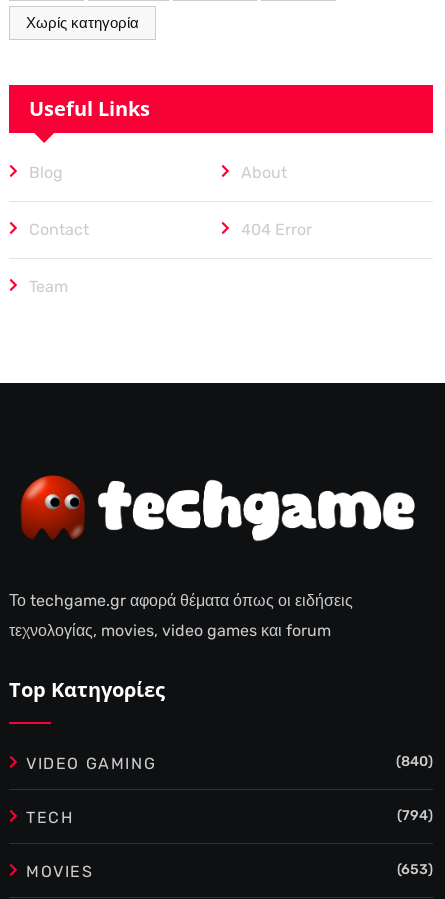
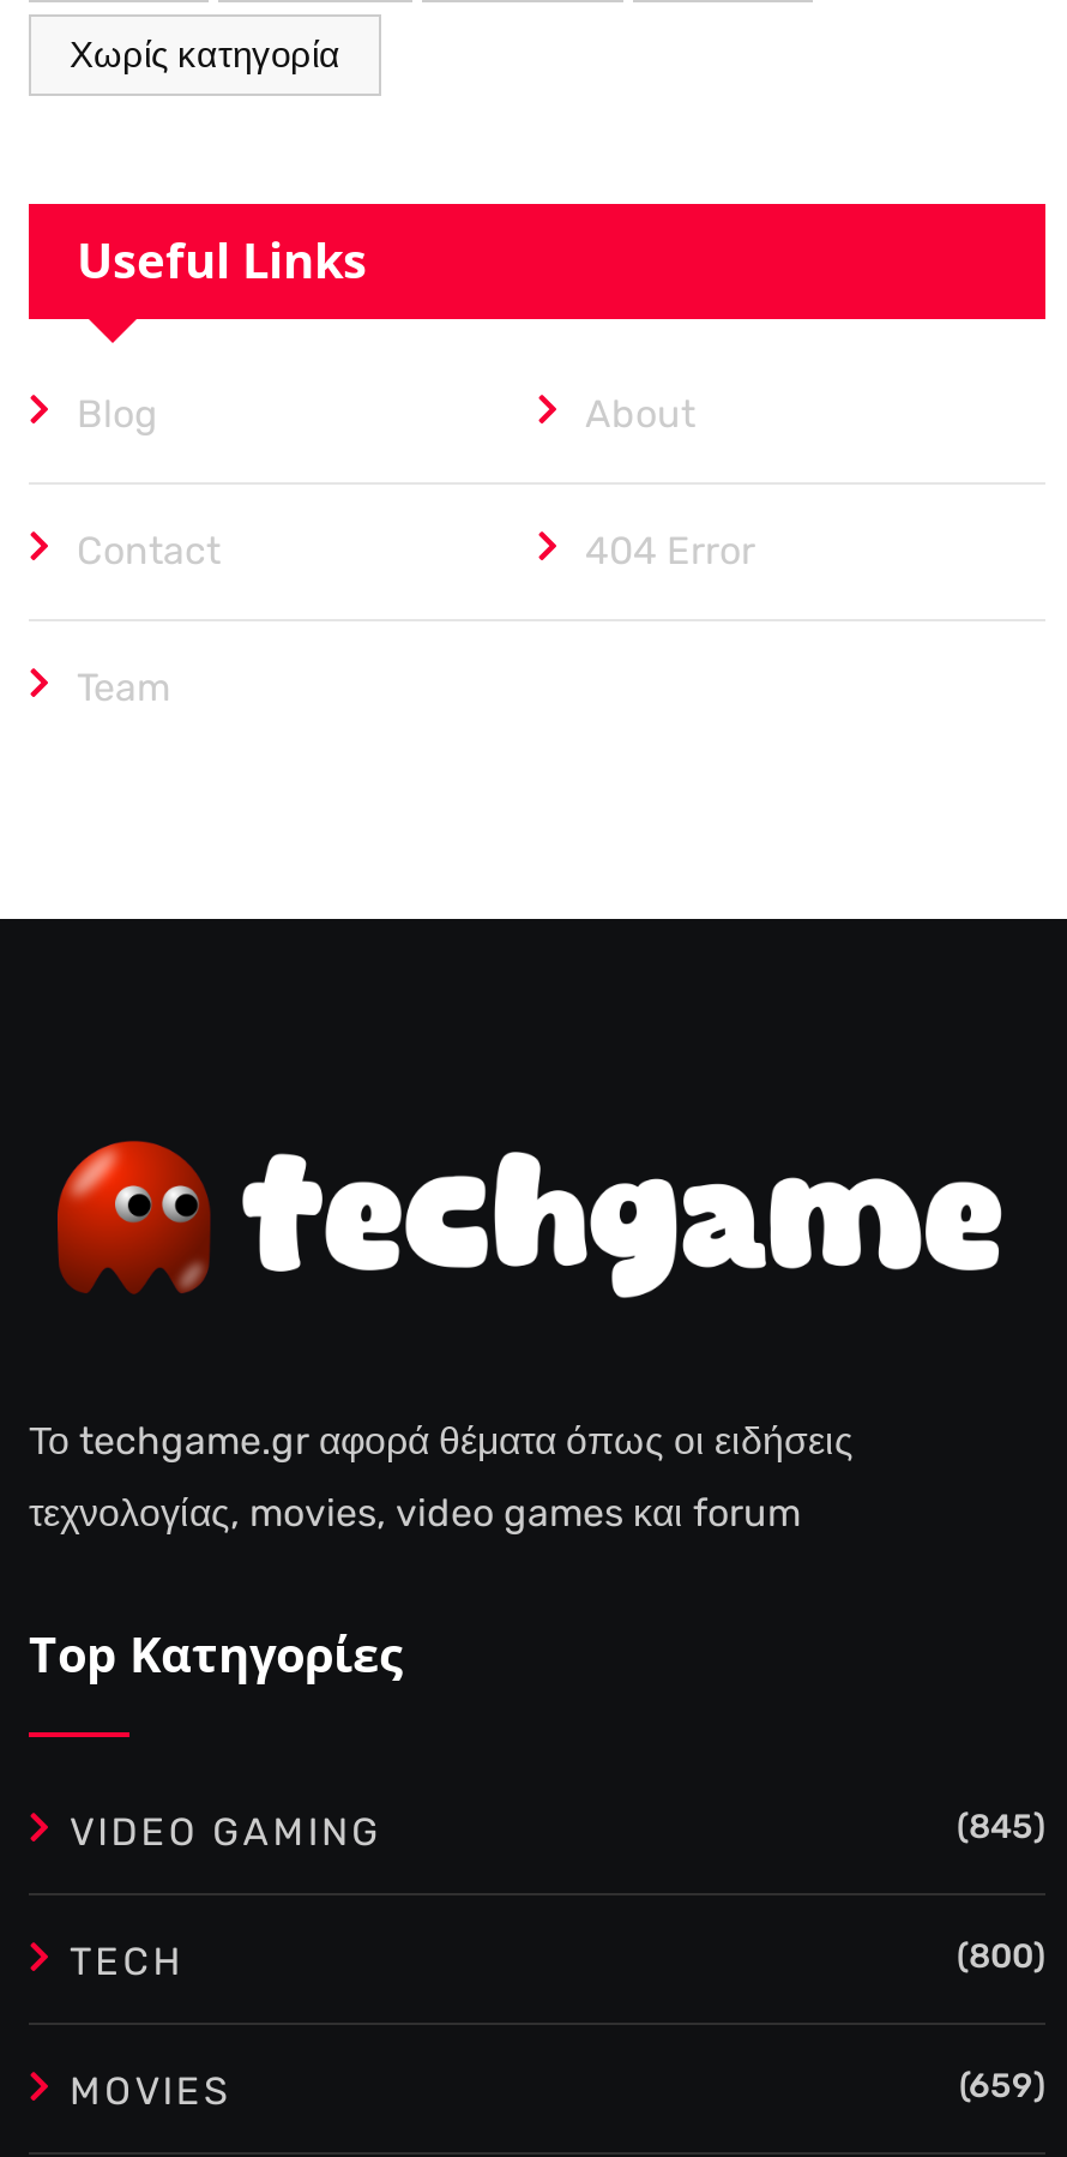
- (840)
+ (845)

- (794)
+ (800)

- (653)
+ (659)
